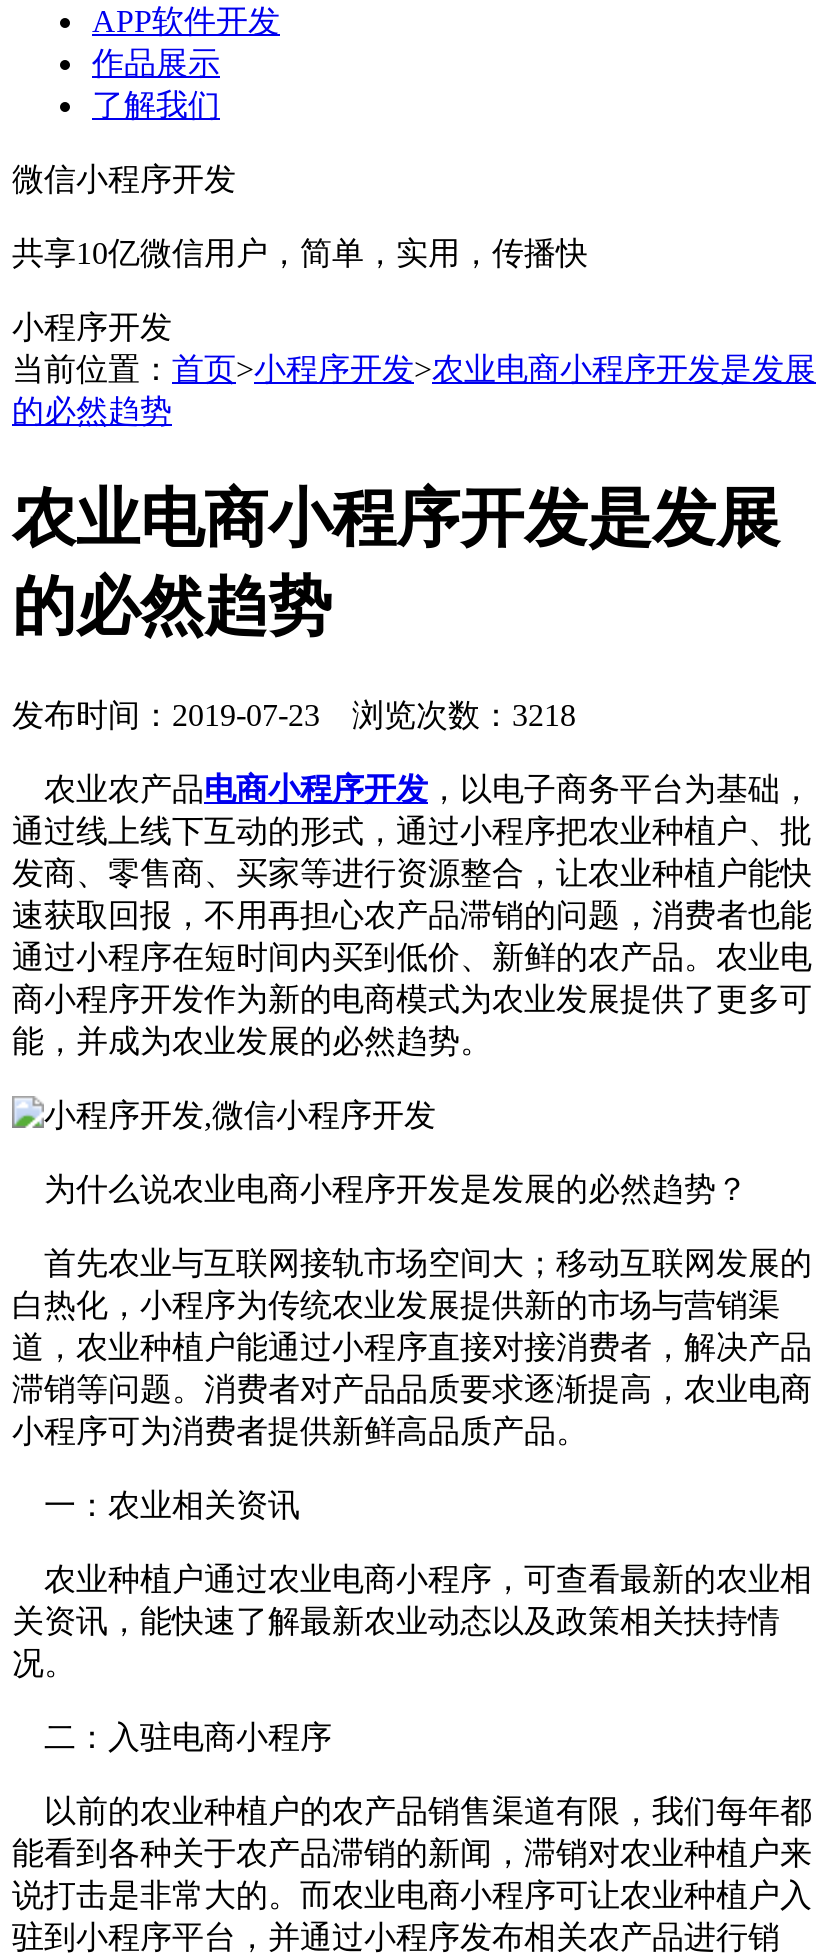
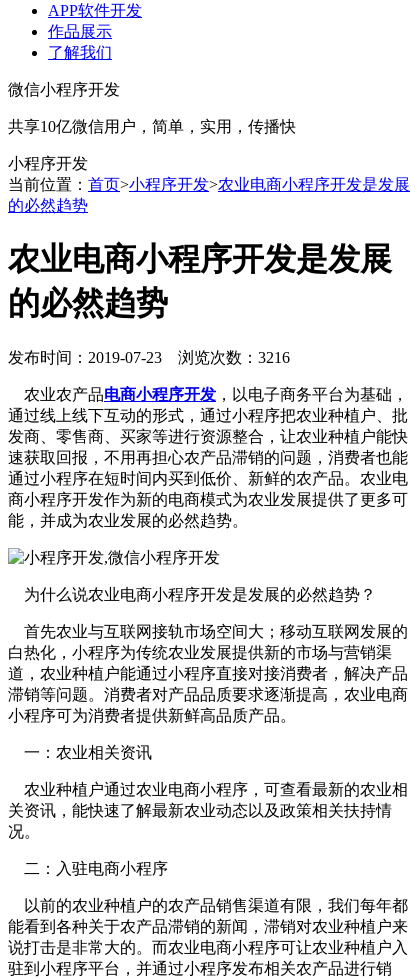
- 发布时间：2019-07-23 浏览次数：3218
+ 发布时间：2019-07-23 浏览次数：3216
